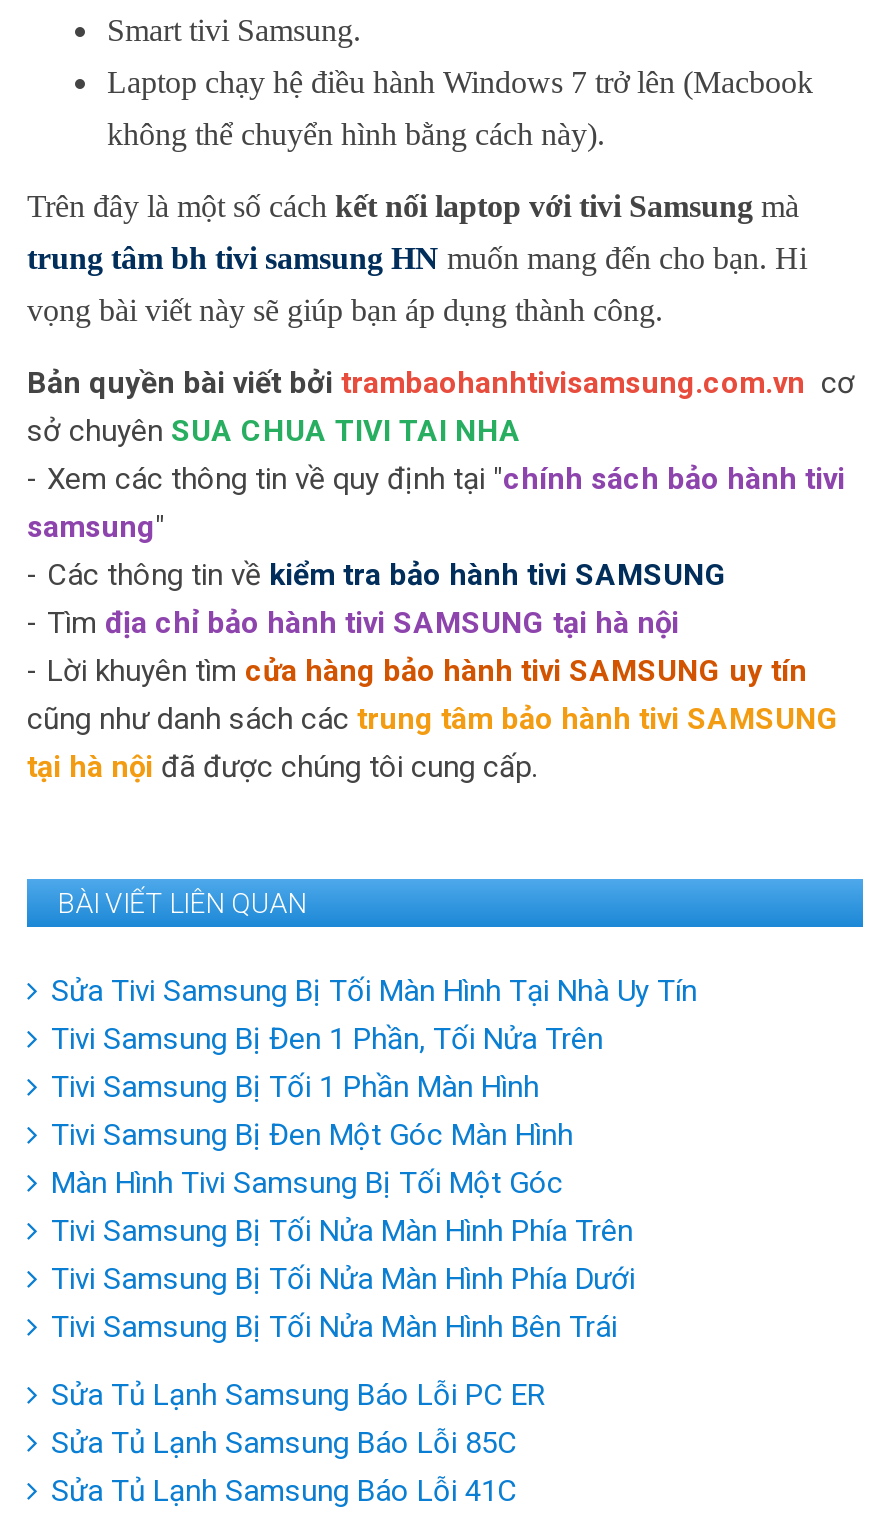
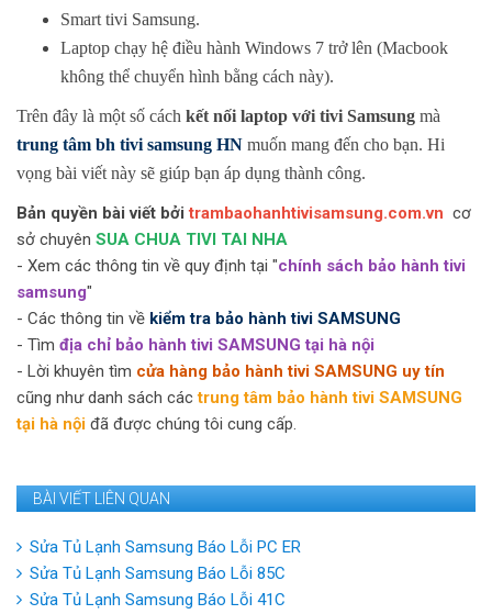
- Sửa Tivi Samsung Bị Tối Màn Hình Tại Nhà Uy Tín
- Tivi Samsung Bị Đen 1 Phần, Tối Nửa Trên
- Tivi Samsung Bị Tối 1 Phần Màn Hình
- Tivi Samsung Bị Đen Một Góc Màn Hình
- Màn Hình Tivi Samsung Bị Tối Một Góc
- Tivi Samsung Bị Tối Nửa Màn Hình Phía Trên
- Tivi Samsung Bị Tối Nửa Màn Hình Phía Dưới
- Tivi Samsung Bị Tối Nửa Màn Hình Bên Trái
